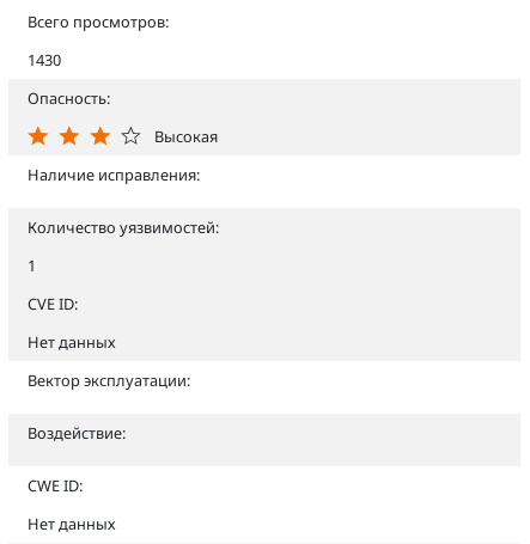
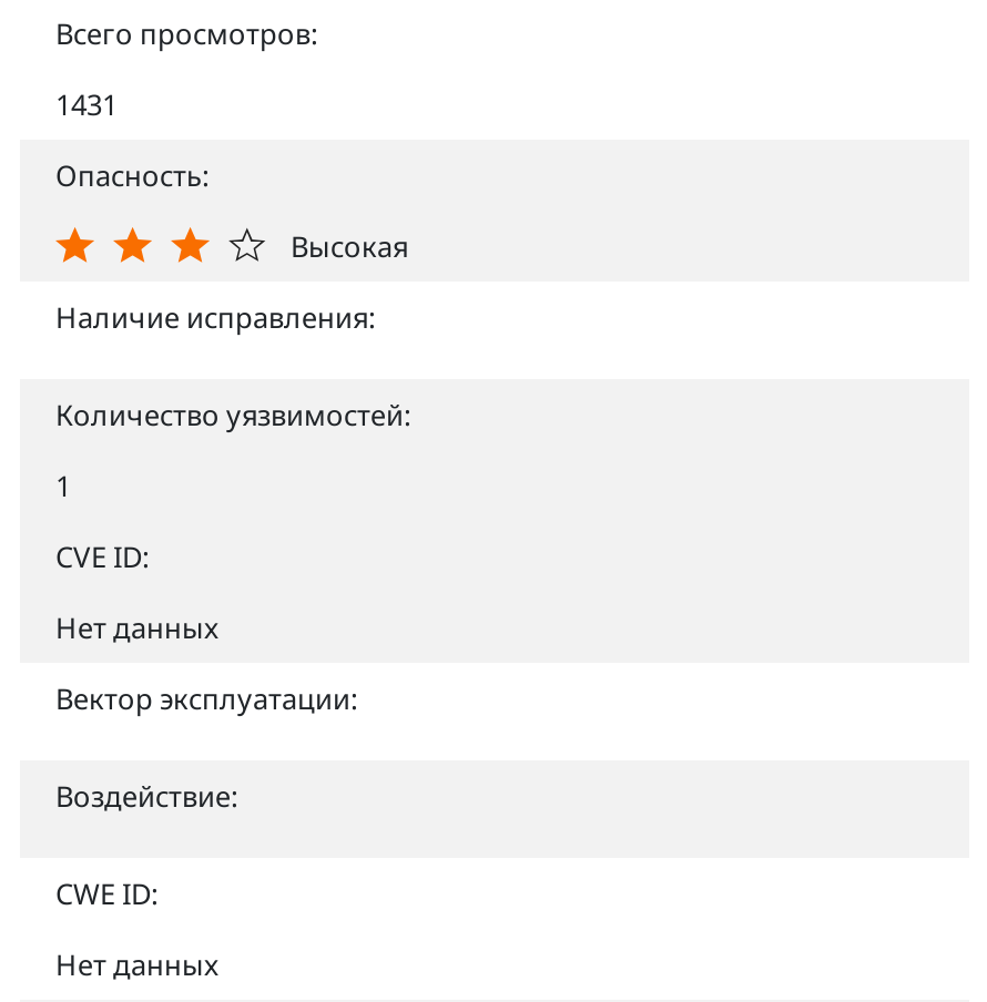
- 1430
+ 1431
